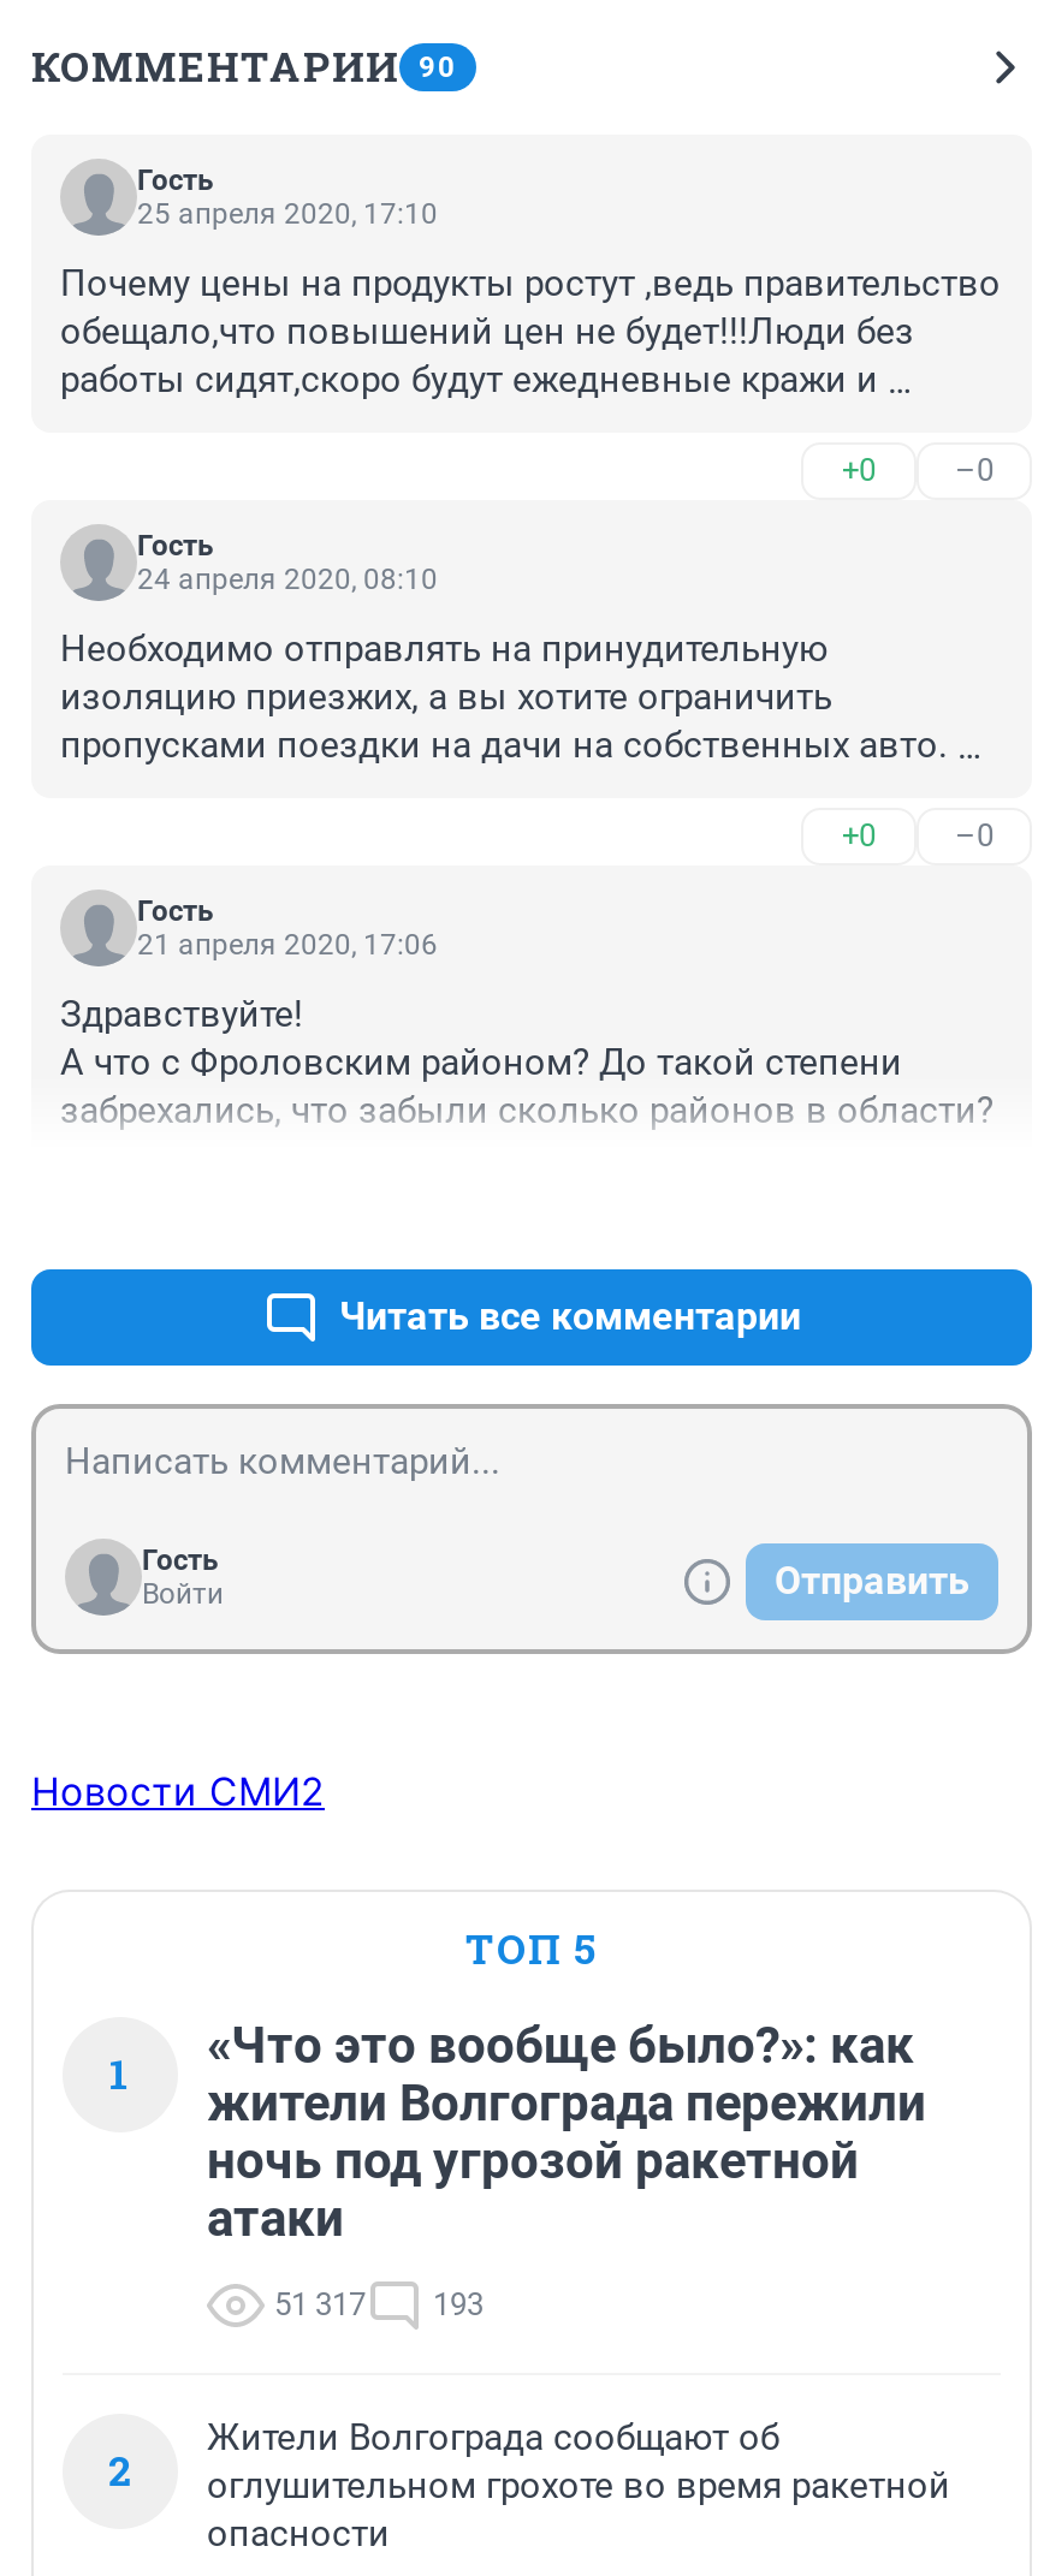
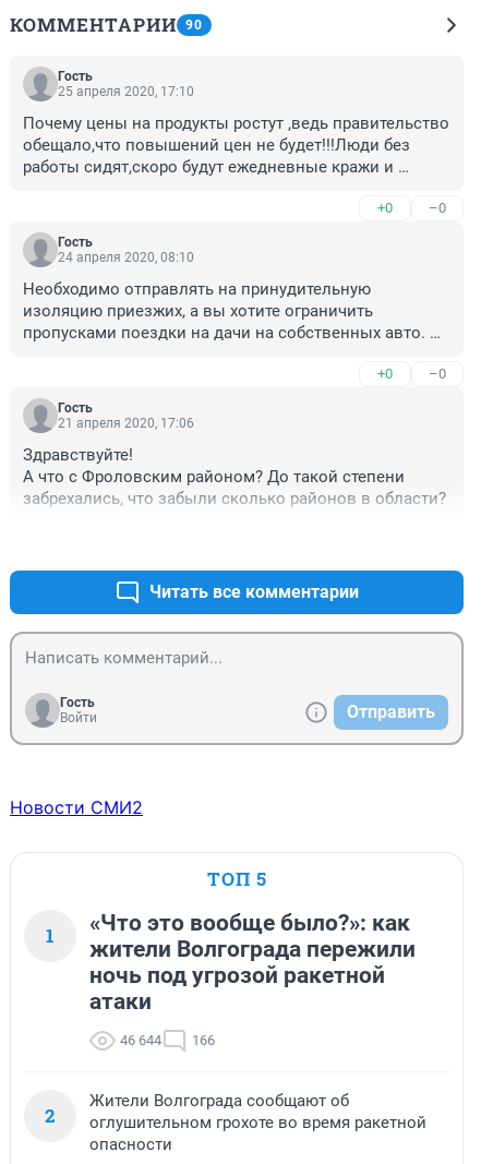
- 51 317
+ 46 644

- 193
+ 166
